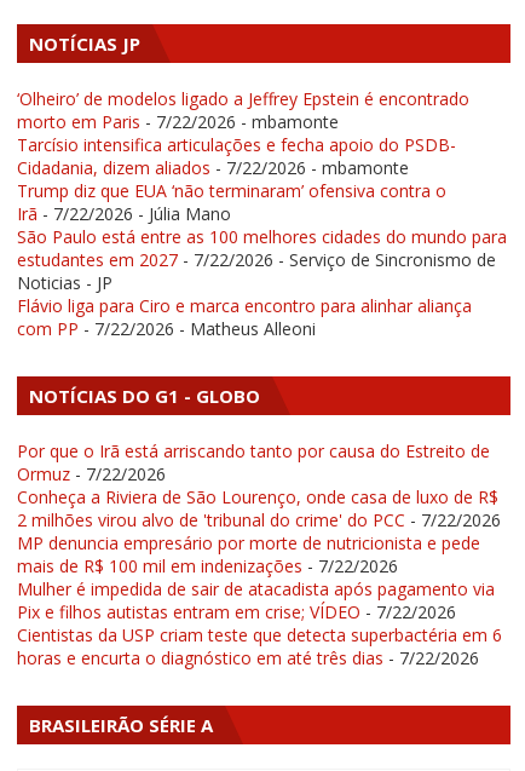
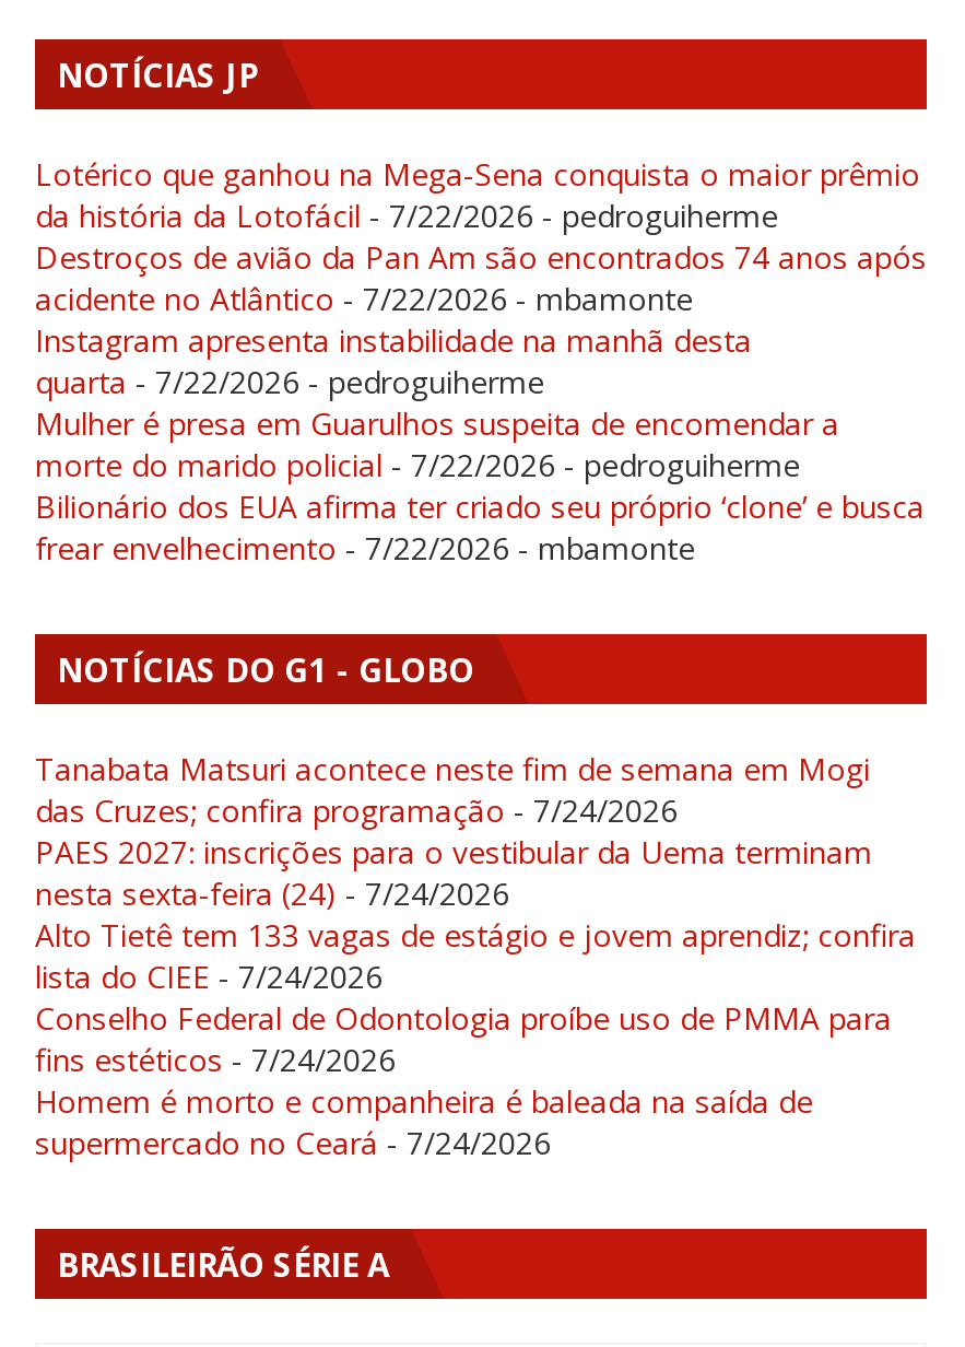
- ‘Olheiro’ de modelos ligado a Jeffrey Epstein é encontrado
- morto em Paris - 7/22/2026 - mbamonte
- Tarcísio intensifica articulações e fecha apoio do PSDB-
- Cidadania, dizem aliados - 7/22/2026 - mbamonte
- Trump diz que EUA ‘não terminaram’ ofensiva contra o
- Irã - 7/22/2026 - Júlia Mano
- São Paulo está entre as 100 melhores cidades do mundo para
- estudantes em 2027 - 7/22/2026 - Serviço de Sincronismo de
- Noticias - JP
- Flávio liga para Ciro e marca encontro para alinhar aliança
- com PP- 7/22/2026 - Matheus Alleoni
+ Lotérico que ganhou na Mega-Sena conquista o maior prêmio
+ da história da Lotofácil - 7/22/2026 - pedroguiherme
+ Destroços de avião da Pan Am são encontrados 74 anos após
+ acidente no Atlântico - 7/22/2026 - mbamonte
+ Instagram apresenta instabilidade na manhã desta
+ quarta - 7/22/2026 - pedroguiherme
+ Mulher é presa em Guarulhos suspeita de encomendar a
+ morte do marido policial - 7/22/2026 - pedroguiherme
+ Bilionário dos EUA afirma ter criado seu próprio ‘clone’ e busca
+ frear envelhecimento - 7/22/2026 - mbamonte

- Por que o Irã está arriscando tanto por causa do Estreito de
- Ormuz - 7/22/2026
- Conheça a Riviera de São Lourenço, onde casa de luxo de R$
- 2 milhões virou alvo de 'tribunal do crime' do PCC - 7/22/2026
- MP denuncia empresário por morte de nutricionista e pede
- mais de R$ 100 mil em indenizações - 7/22/2026
- Mulher é impedida de sair de atacadista após pagamento via
- Pix e filhos autistas entram em crise; VÍDEO - 7/22/2026
- Cientistas da USP criam teste que detecta superbactéria em 6
- horas e encurta o diagnóstico em até três dias - 7/22/2026
+ Tanabata Matsuri acontece neste fim de semana em Mogi
+ das Cruzes; confira programação - 7/24/2026
+ PAES 2027: inscrições para o vestibular da Uema terminam
+ nesta sexta-feira (24) - 7/24/2026
+ Alto Tietê tem 133 vagas de estágio e jovem aprendiz; confira
+ lista do CIEE - 7/24/2026
+ Conselho Federal de Odontologia proíbe uso de PMMA para
+ fins estéticos - 7/24/2026
+ Homem é morto e companheira é baleada na saída de
+ supermercado no Ceará - 7/24/2026
